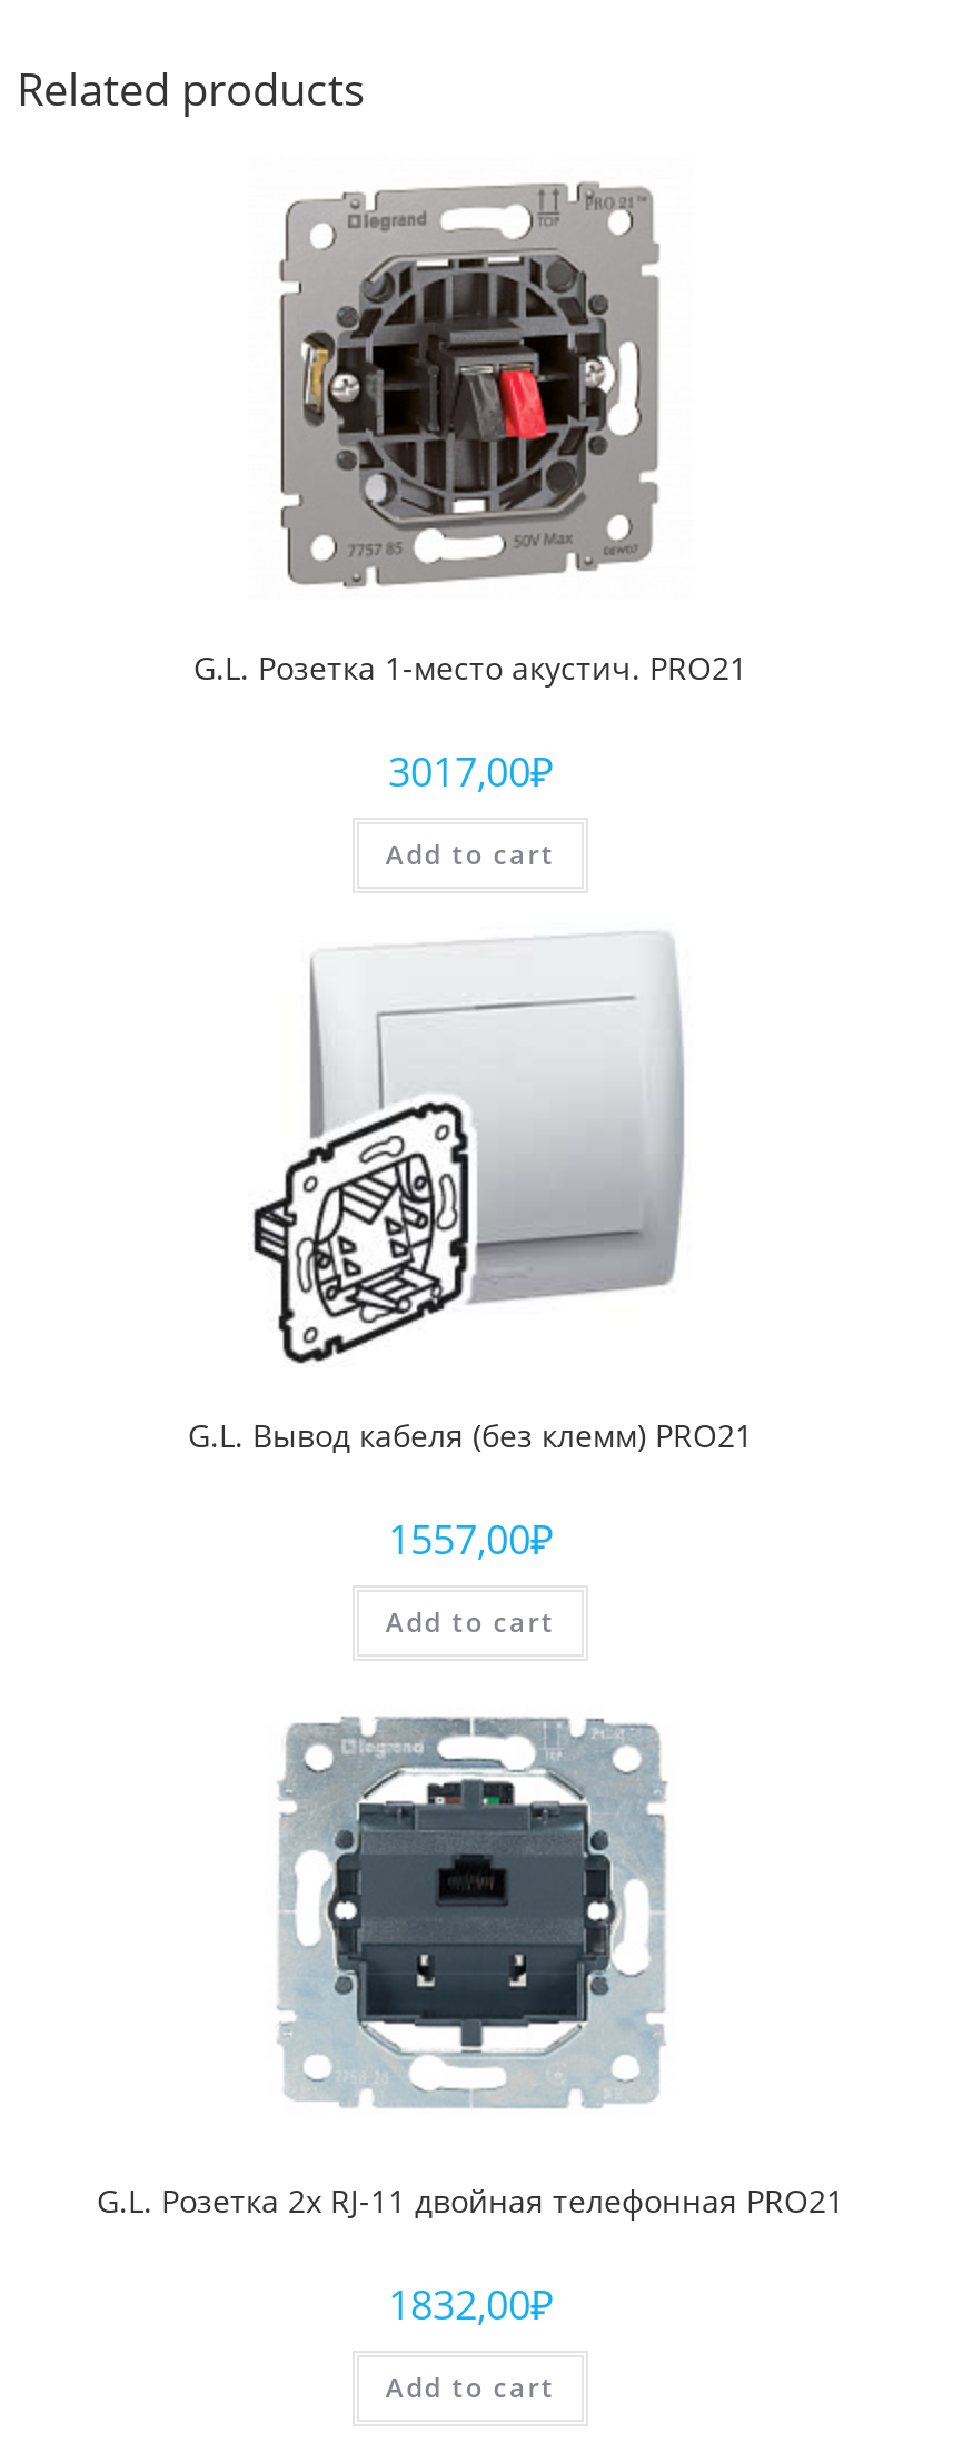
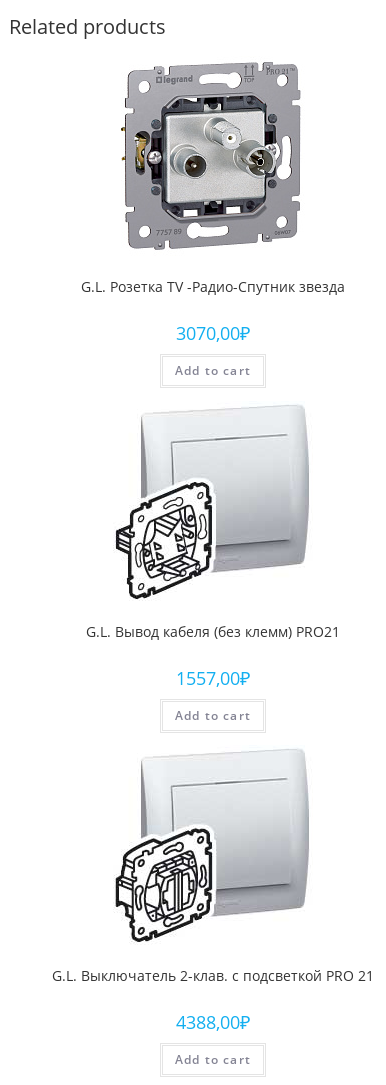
- [image]
- G.L. Розетка 1-место акустич. PRO21
+ [image]
+ G.L. Розетка ТV -Радио-Спутник звезда

- 3017,00₽
+ 3070,00₽

- [image]
- G.L. Розетка 2x RJ-11 двойная телефонная PRO21
+ [image]
+ G.L. Выключатель 2-клав. с подсветкой PRO 21

- 1832,00₽
+ 4388,00₽
